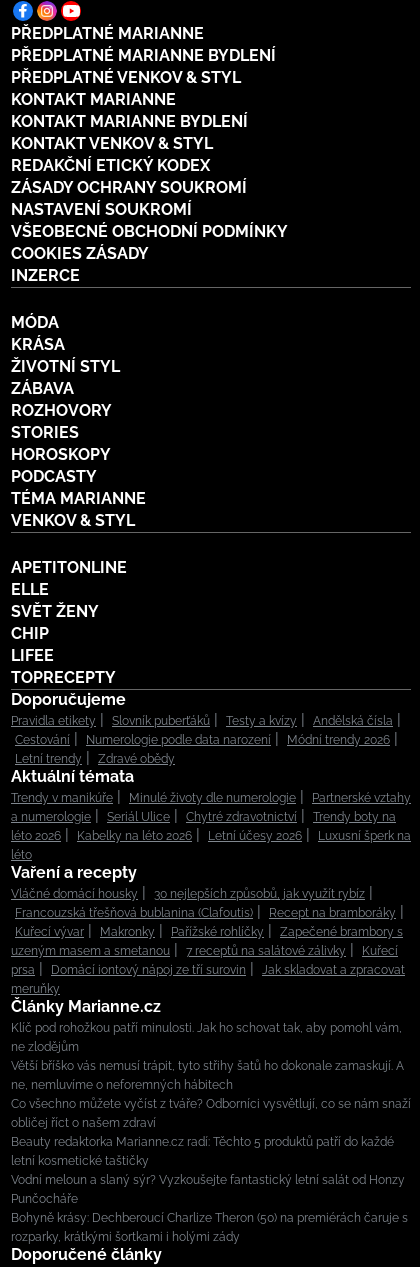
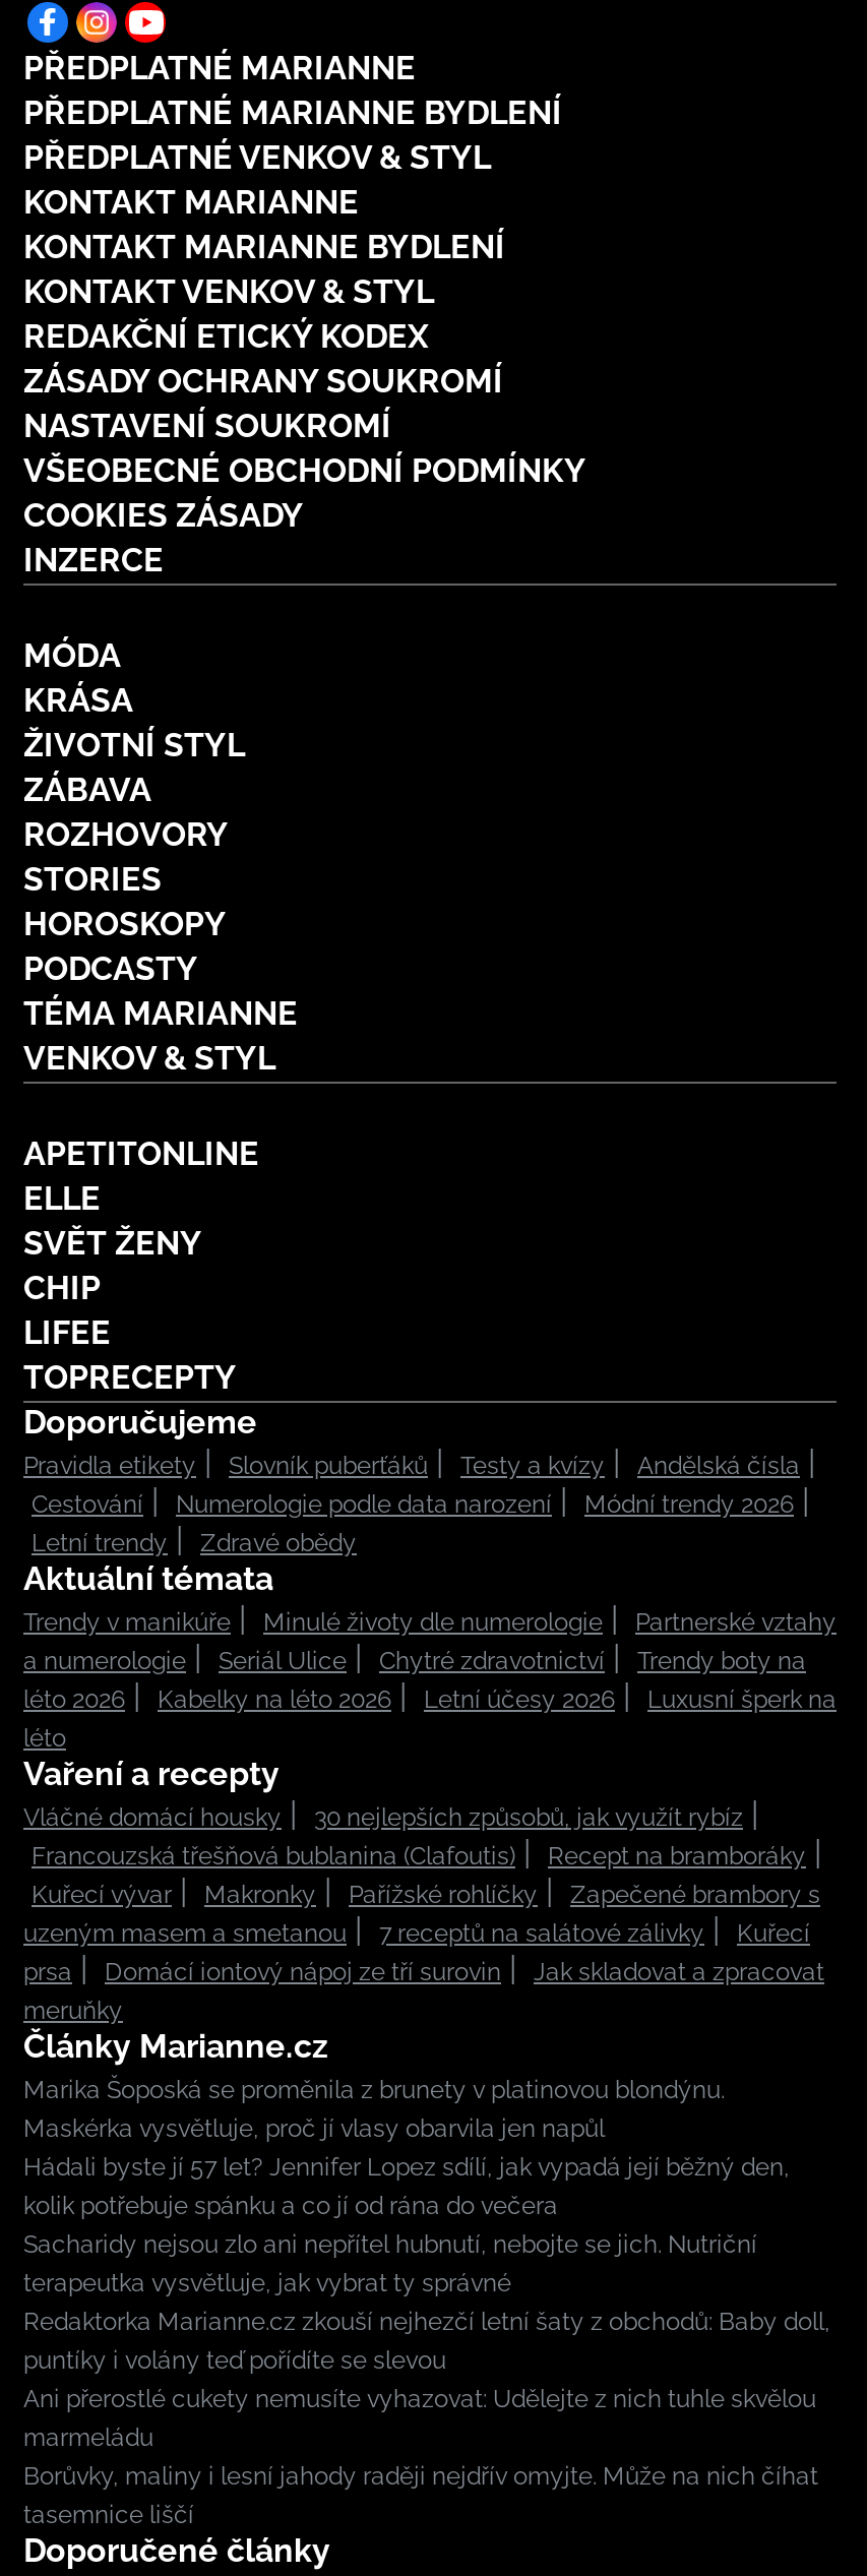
- Klíč pod rohožkou patří minulosti. Jak ho schovat tak, aby pomohl vám,
- ne zlodějům
- Větší bříško vás nemusí trápit, tyto střihy šatů ho dokonale zamaskují. A
- ne, nemluvíme o neforemných hábitech
- Co všechno můžete vyčíst z tváře? Odborníci vysvětlují, co se nám snaží
- obličej říct o našem zdraví
- Beauty redaktorka Marianne.cz radí: Těchto 5 produktů patří do každé
- letní kosmetické taštičky
- Vodní meloun a slaný sýr? Vyzkoušejte fantastický letní salát od Honzy
- Punčocháře
- Bohyně krásy: Dechberoucí Charlize Theron (50) na premiérách čaruje s
- rozparky, krátkými šortkami i holými zády
+ Marika Šoposká se proměnila z brunety v platinovou blondýnu.
+ Maskérka vysvětluje, proč jí vlasy obarvila jen napůl
+ Hádali byste jí 57 let? Jennifer Lopez sdílí, jak vypadá její běžný den,
+ kolik potřebuje spánku a co jí od rána do večera
+ Sacharidy nejsou zlo ani nepřítel hubnutí, nebojte se jich. Nutriční
+ terapeutka vysvětluje, jak vybrat ty správné
+ Redaktorka Marianne.cz zkouší nejhezčí letní šaty z obchodů: Baby doll,
+ puntíky i volány teď pořídíte se slevou
+ Ani přerostlé cukety nemusíte vyhazovat: Udělejte z nich tuhle skvělou
+ marmeládu
+ Borůvky, maliny i lesní jahody raději nejdřív omyjte. Může na nich číhat
+ tasemnice liščí
